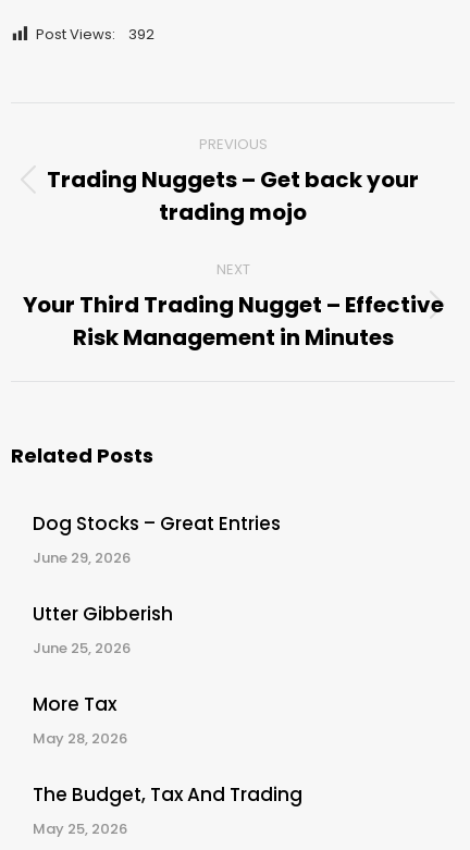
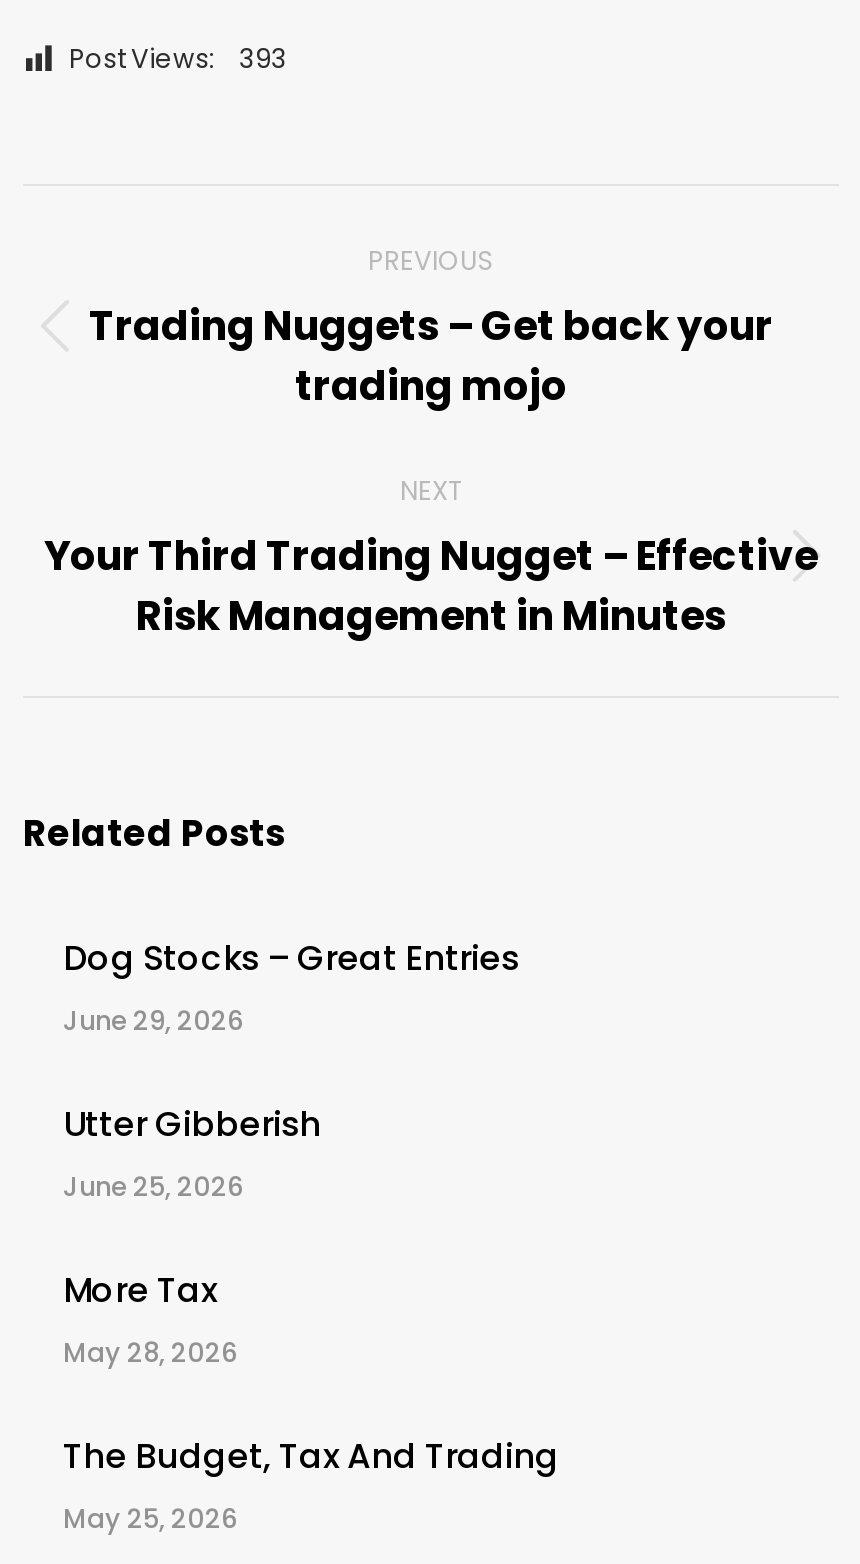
- Post Views: 392
+ Post Views: 393
